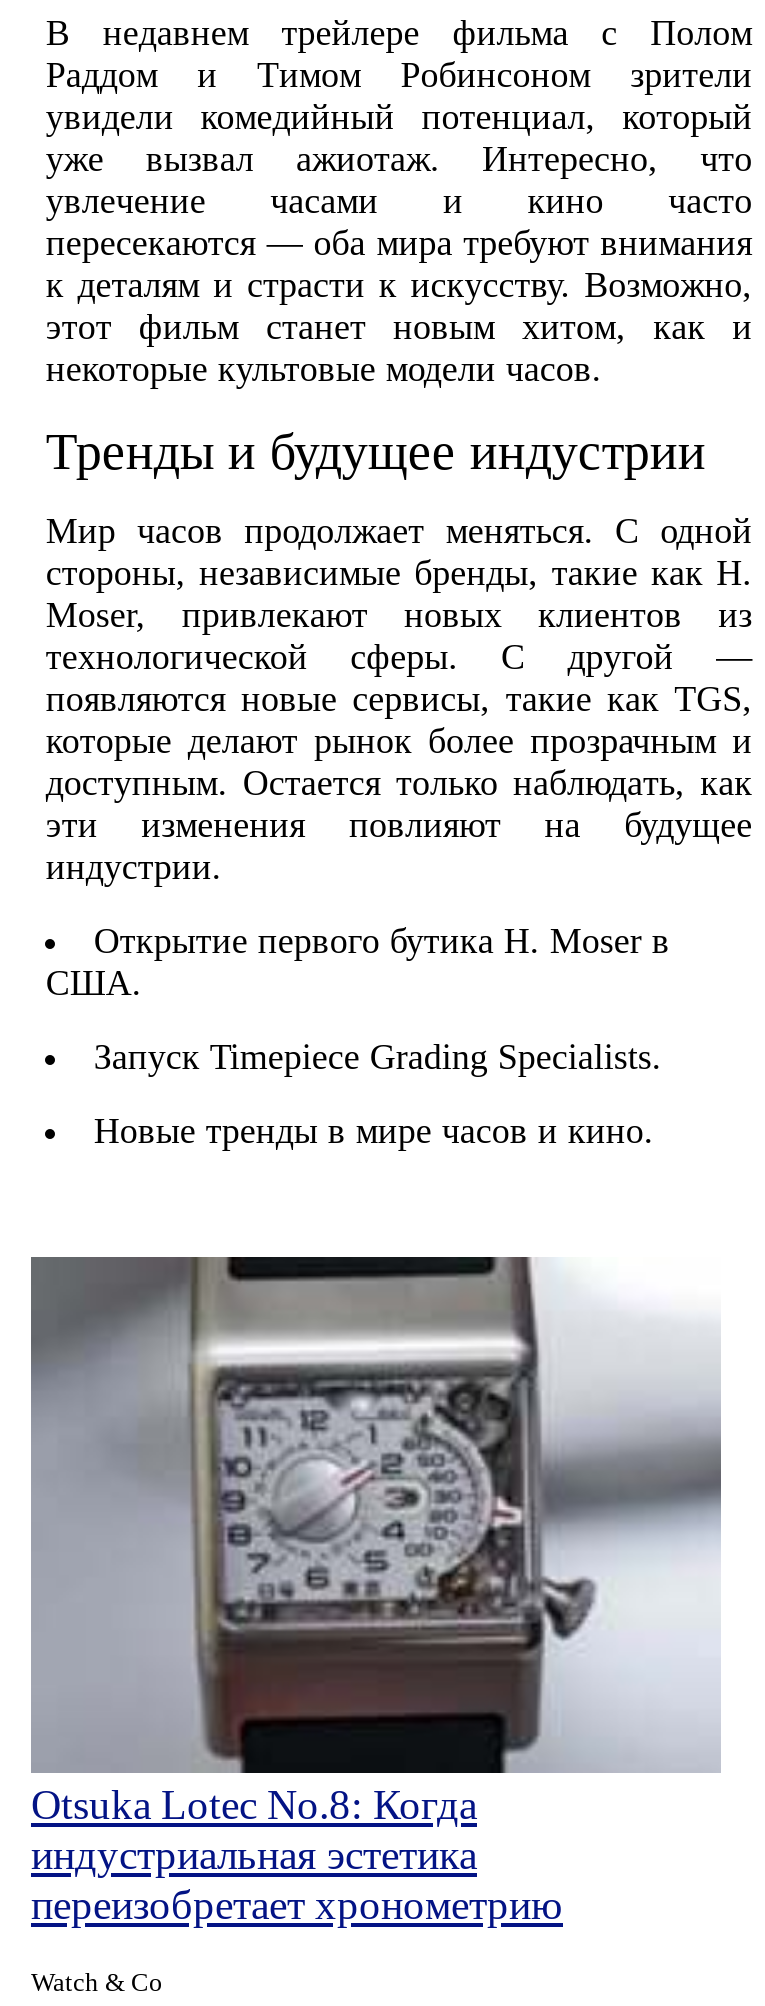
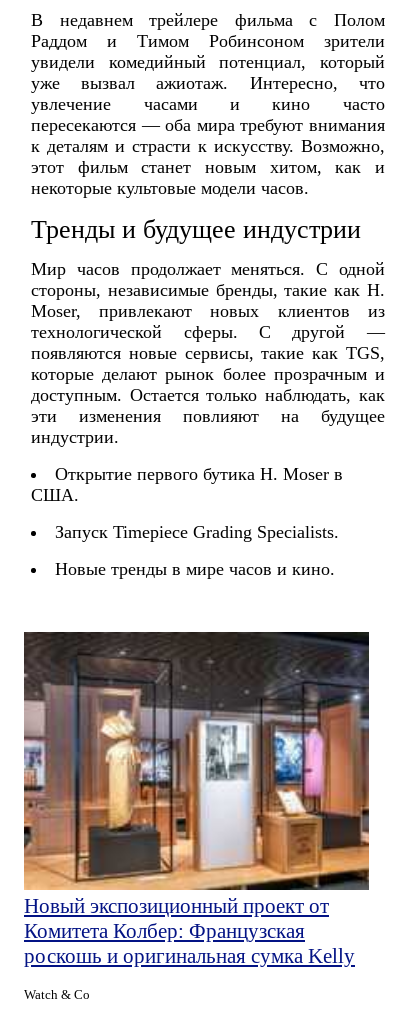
- [image]
- Otsuka Lotec No.8: Когда
- индустриальная эстетика
- переизобретает хронометрию
+ [image]
+ Новый экспозиционный проект от
+ Комитета Колбер: Французская
+ роскошь и оригинальная сумка Kelly
